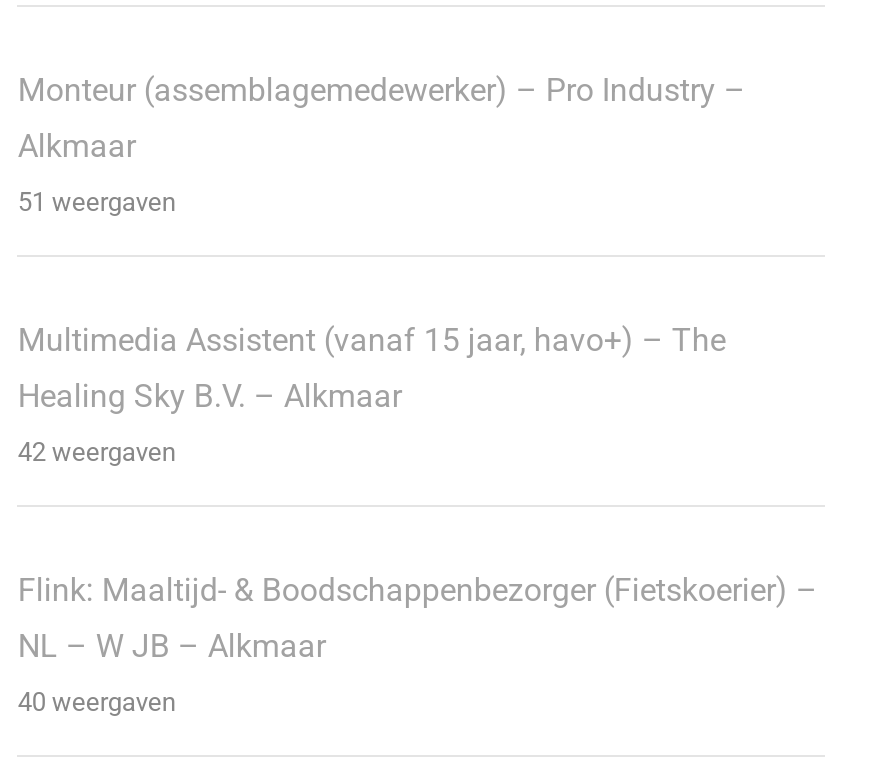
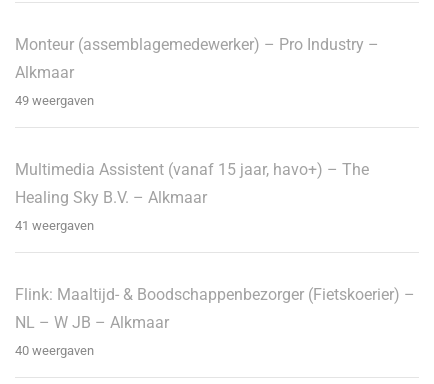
- 51 weergaven
+ 49 weergaven

- 42 weergaven
+ 41 weergaven
